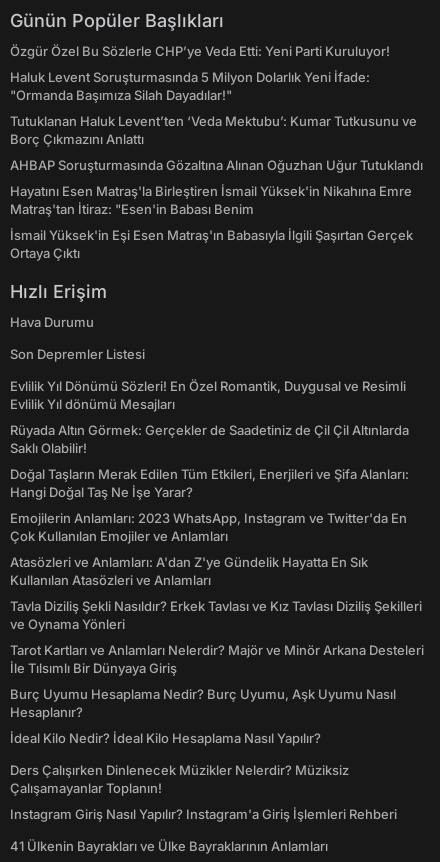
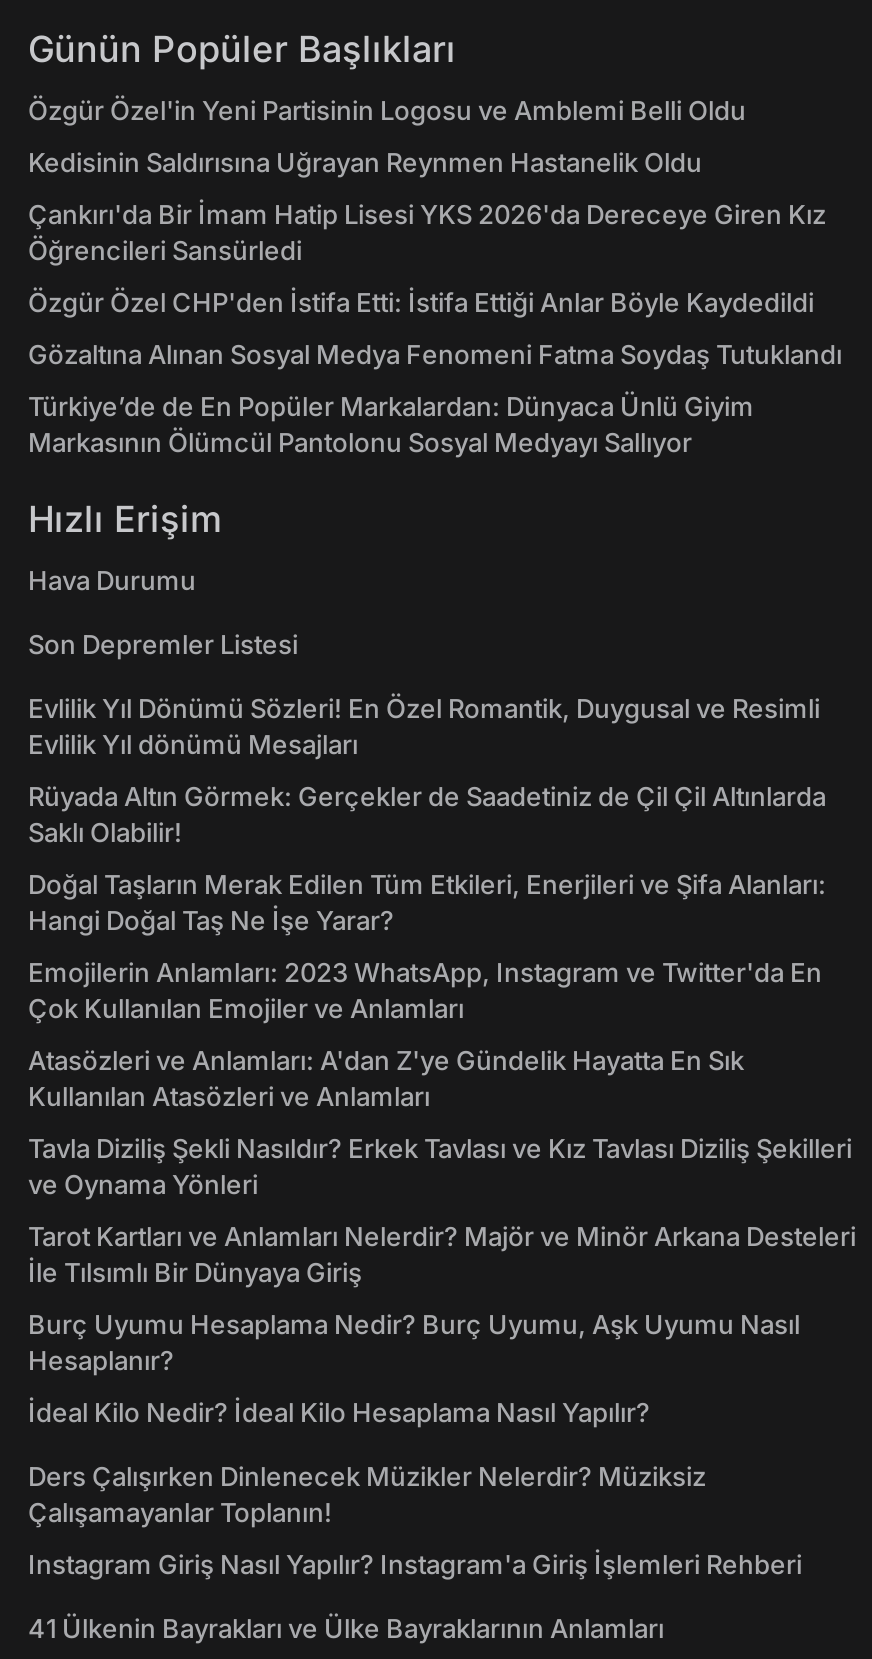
- Özgür Özel Bu Sözlerle CHP’ye Veda Etti: Yeni Parti Kuruluyor!
+ Özgür Özel'in Yeni Partisinin Logosu ve Amblemi Belli Oldu

- Haluk Levent Soruşturmasında 5 Milyon Dolarlık Yeni İfade:
- "Ormanda Başımıza Silah Dayadılar!"
+ Kedisinin Saldırısına Uğrayan Reynmen Hastanelik Oldu

- Tutuklanan Haluk Levent’ten ‘Veda Mektubu’: Kumar Tutkusunu ve
- Borç Çıkmazını Anlattı
+ Çankırı'da Bir İmam Hatip Lisesi YKS 2026'da Dereceye Giren Kız
+ Öğrencileri Sansürledi

- AHBAP Soruşturmasında Gözaltına Alınan Oğuzhan Uğur Tutuklandı
+ Özgür Özel CHP'den İstifa Etti: İstifa Ettiği Anlar Böyle Kaydedildi

- Hayatını Esen Matraş'la Birleştiren İsmail Yüksek'in Nikahına Emre
- Matraş'tan İtiraz: "Esen'in Babası Benim
+ Gözaltına Alınan Sosyal Medya Fenomeni Fatma Soydaş Tutuklandı

- İsmail Yüksek'in Eşi Esen Matraş'ın Babasıyla İlgili Şaşırtan Gerçek
- Ortaya Çıktı
+ Türkiye’de de En Popüler Markalardan: Dünyaca Ünlü Giyim
+ Markasının Ölümcül Pantolonu Sosyal Medyayı Sallıyor
